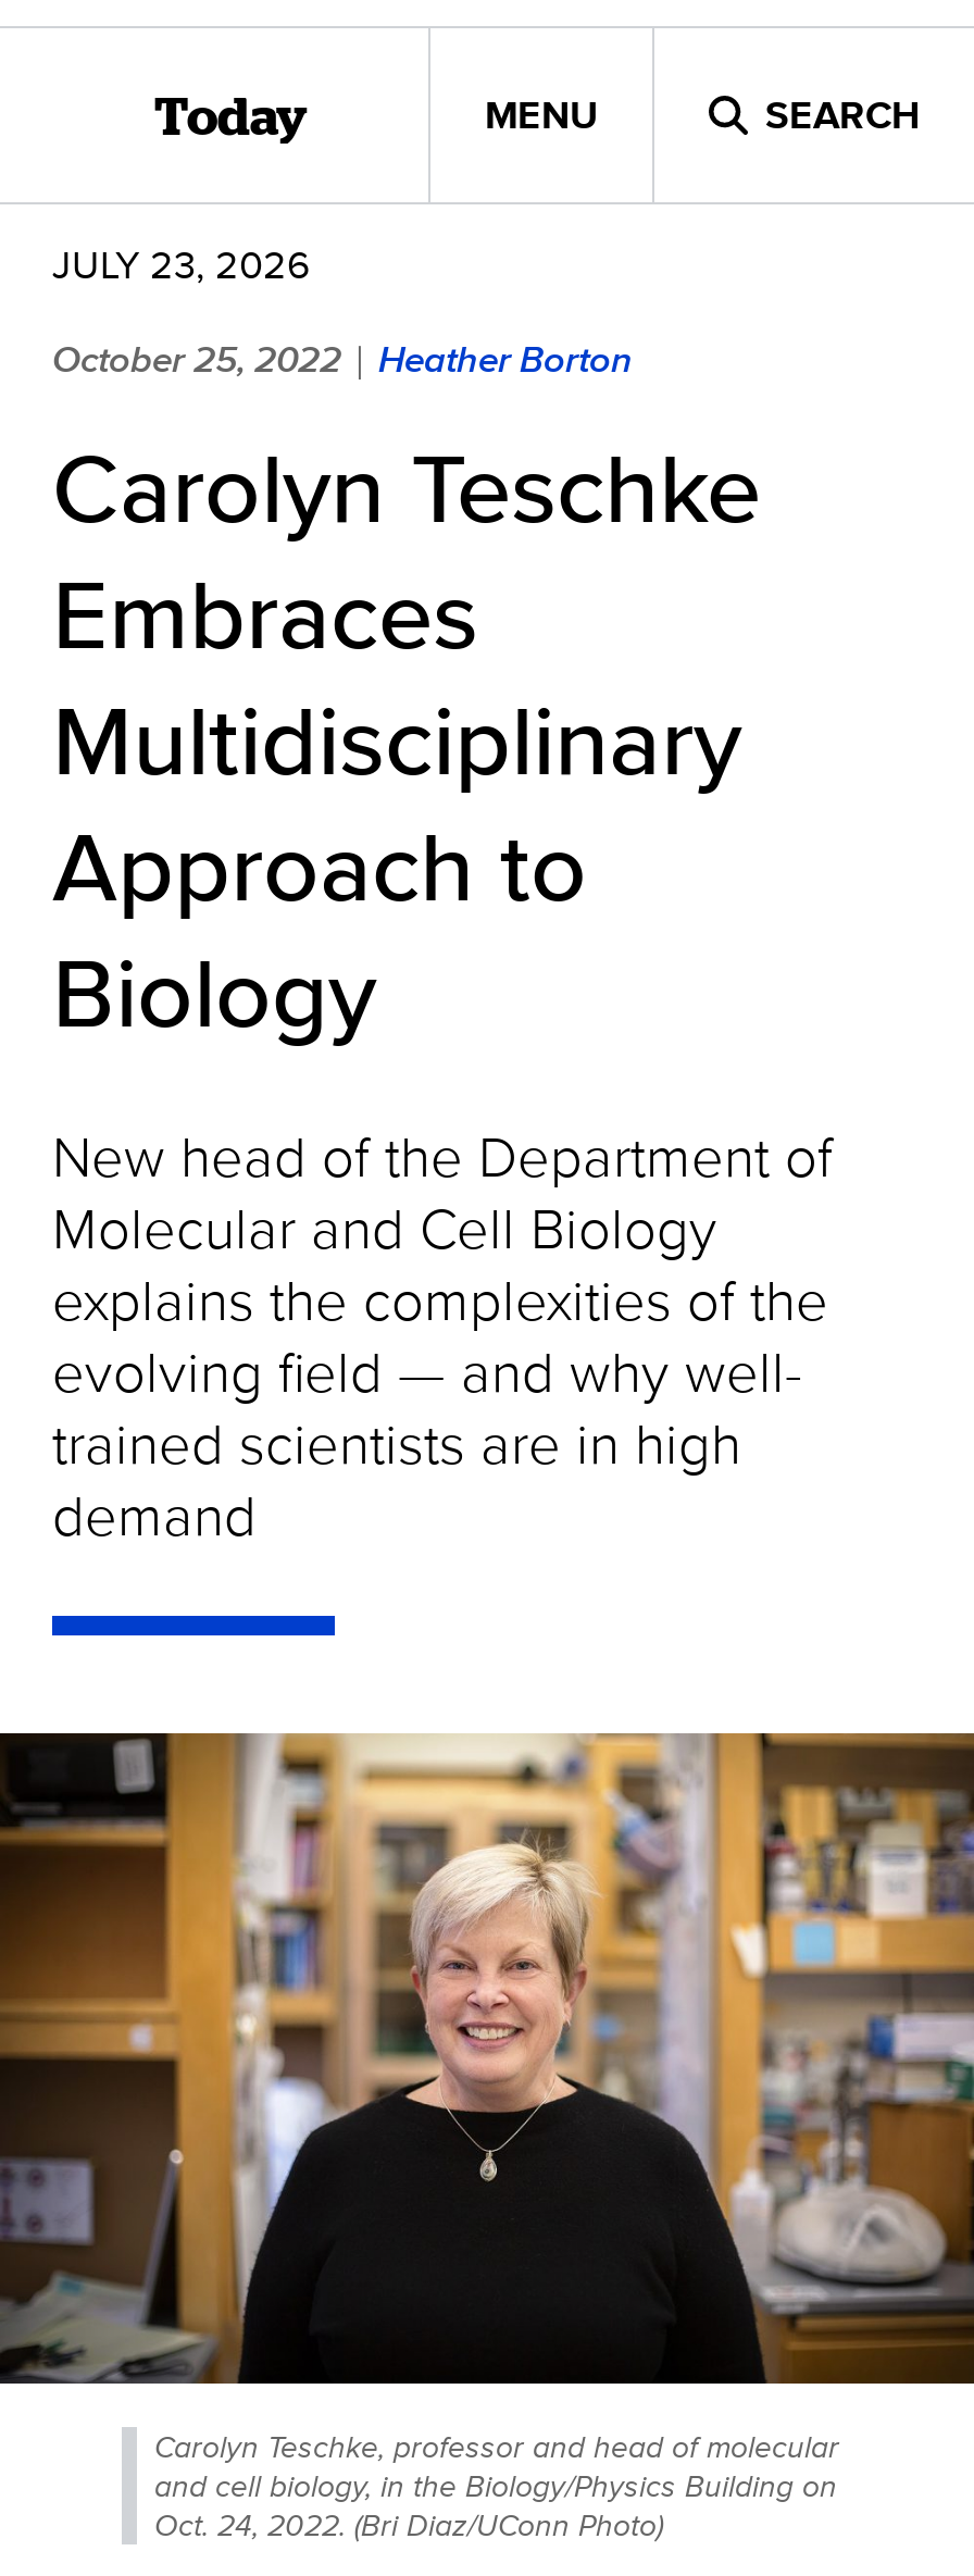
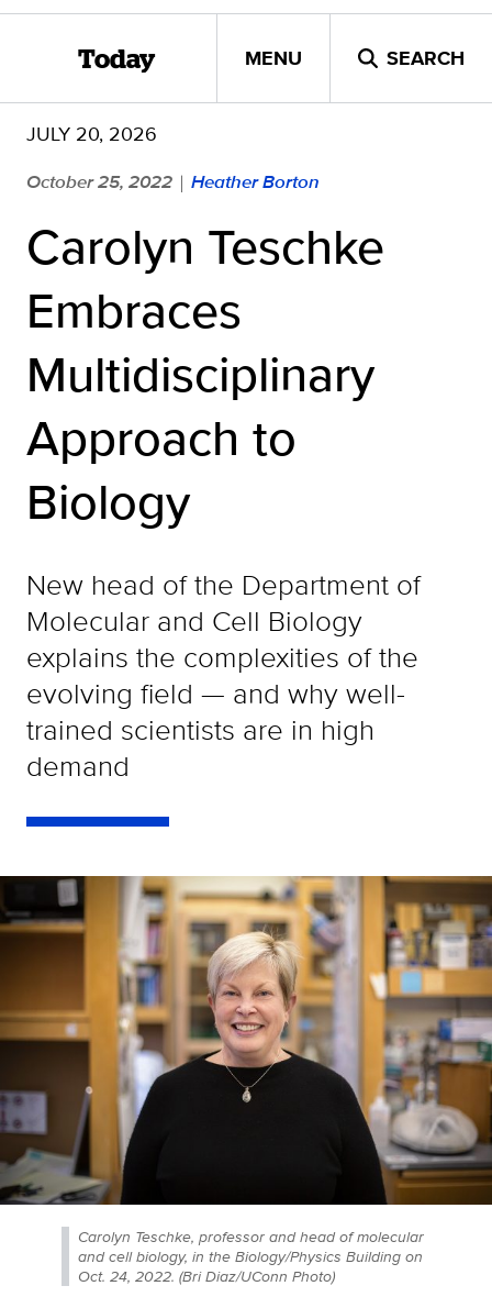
- JULY 23, 2026
+ JULY 20, 2026
